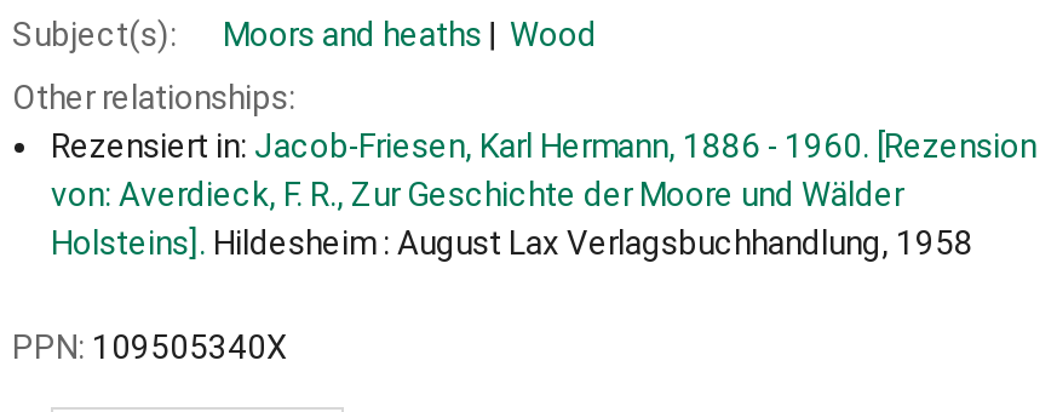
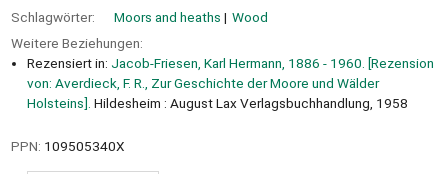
- Subject(s):
+ Schlagwörter:

- Other relationships:
+ Weitere Beziehungen:
